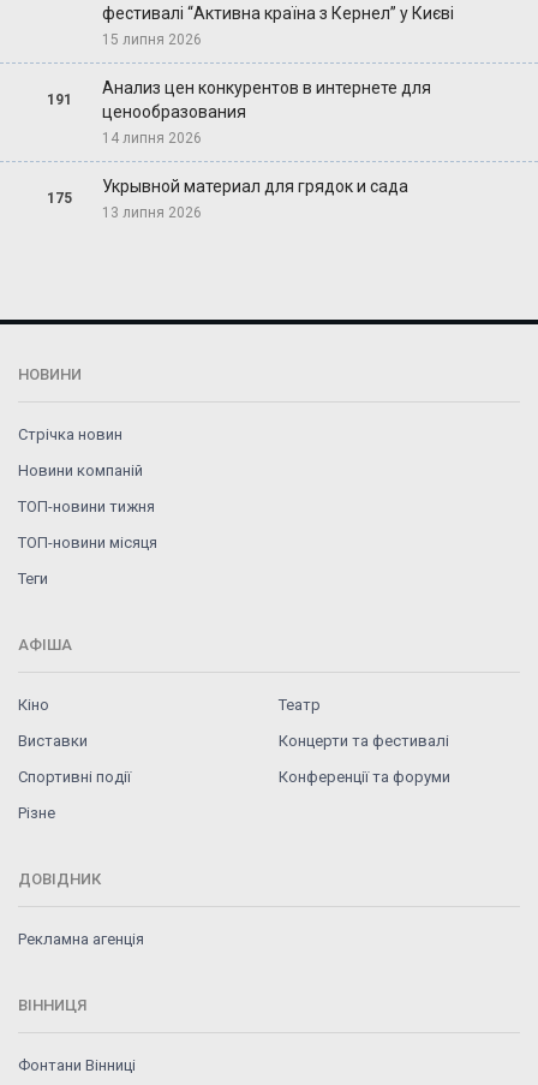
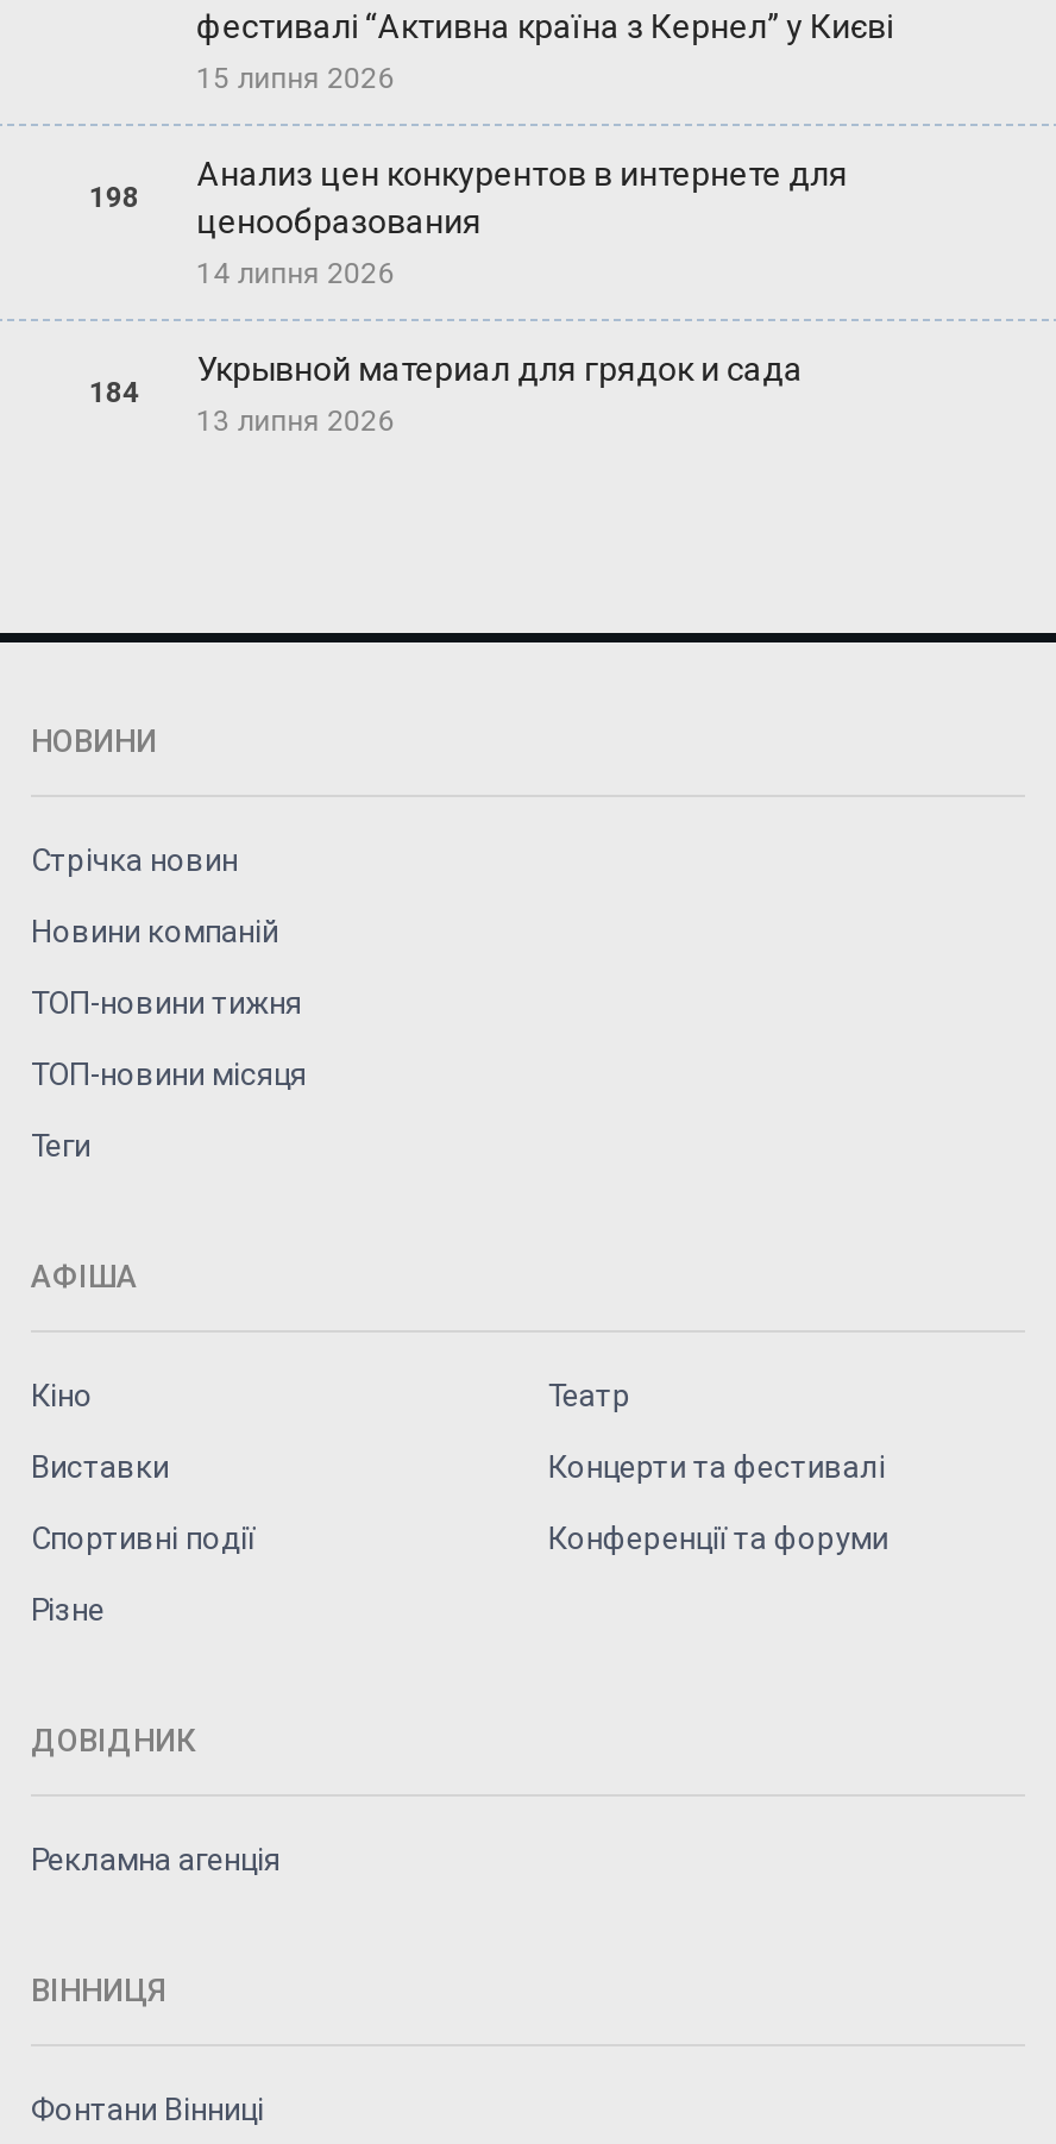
- 191
+ 198

- 175
+ 184
